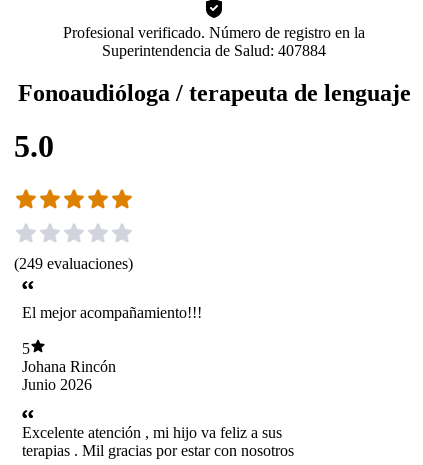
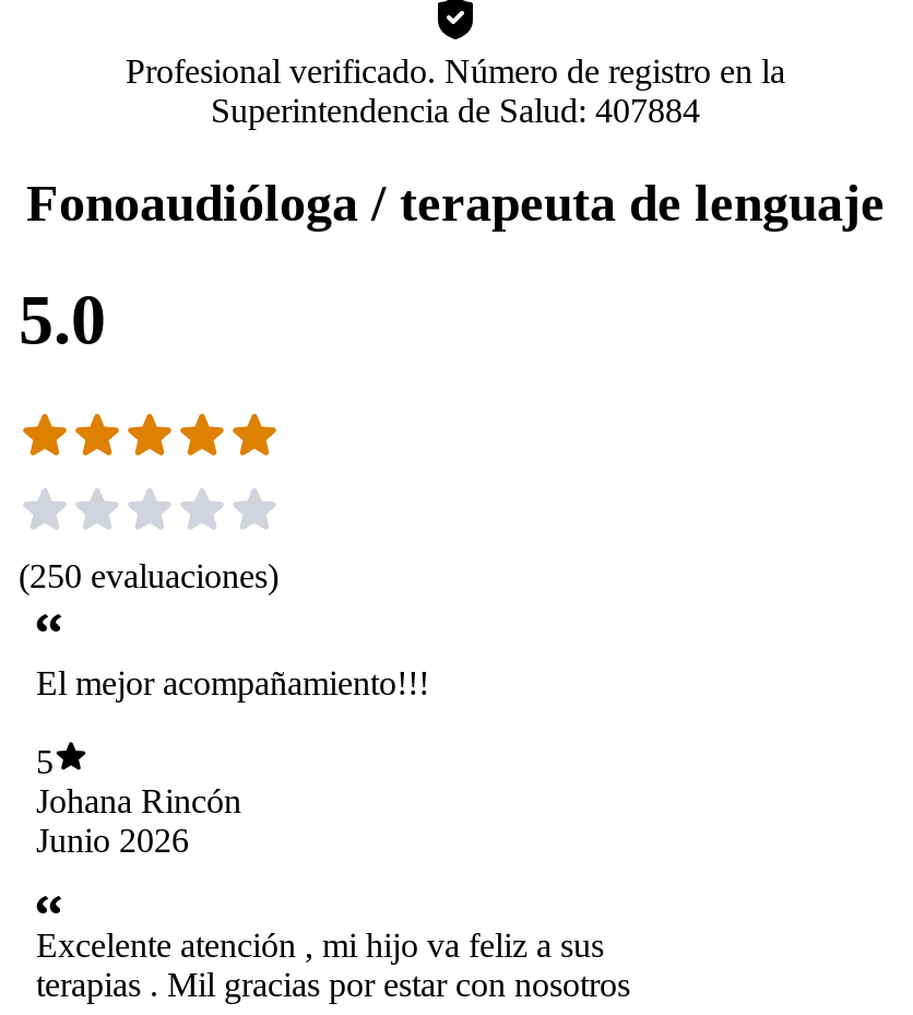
- (249 evaluaciones)
+ (250 evaluaciones)
